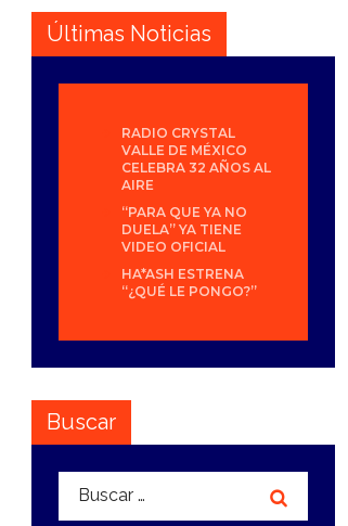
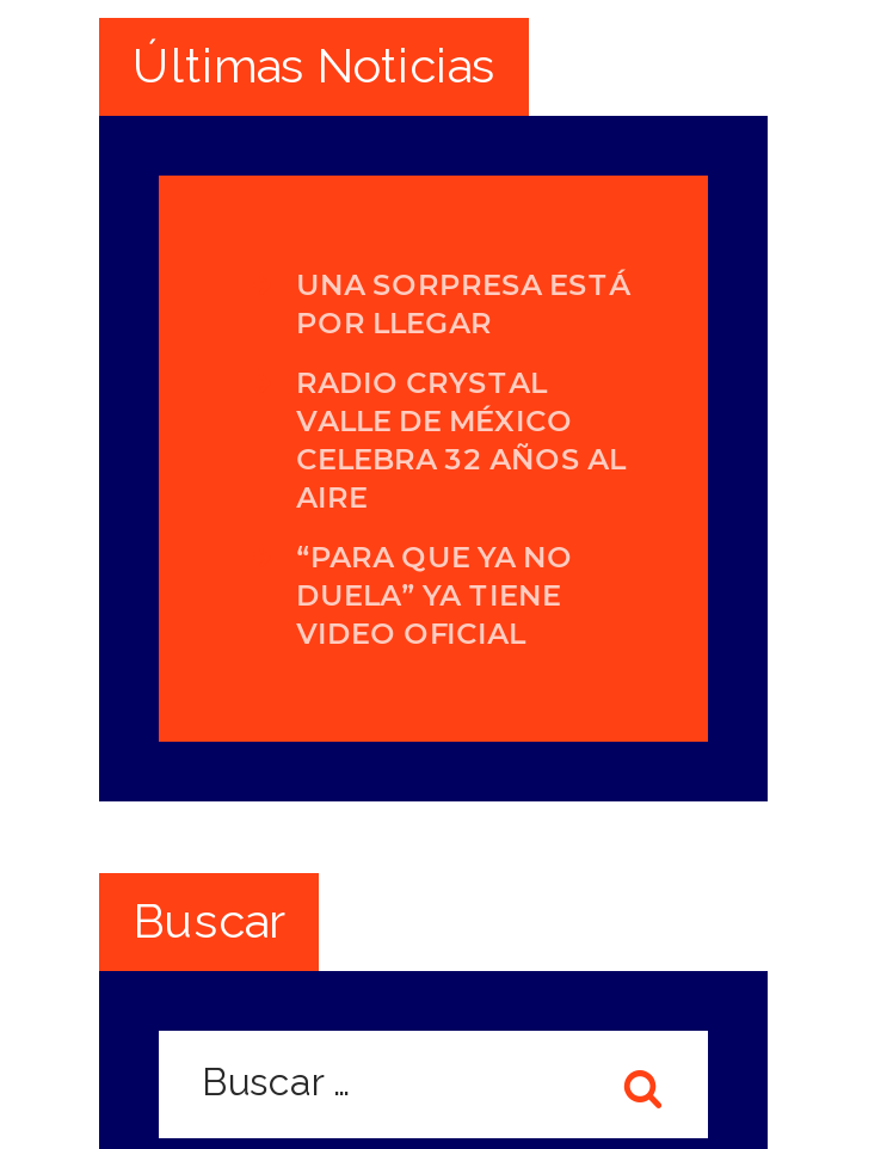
+ UNA SORPRESA ESTÁ
+ POR LLEGAR

moved down: RADIO CRYSTAL | VALLE DE MÉXICO | CELEBRA 32 AÑOS AL | AIRE | “PARA QUE YA NO | DUELA” YA TIENE | VIDEO OFICIAL

- HA*ASH ESTRENA
- “¿QUÉ LE PONGO?”
